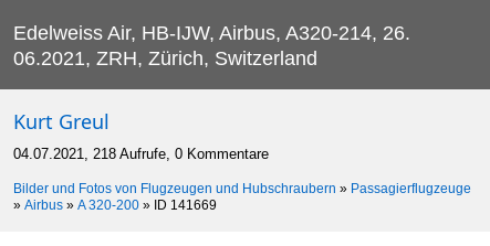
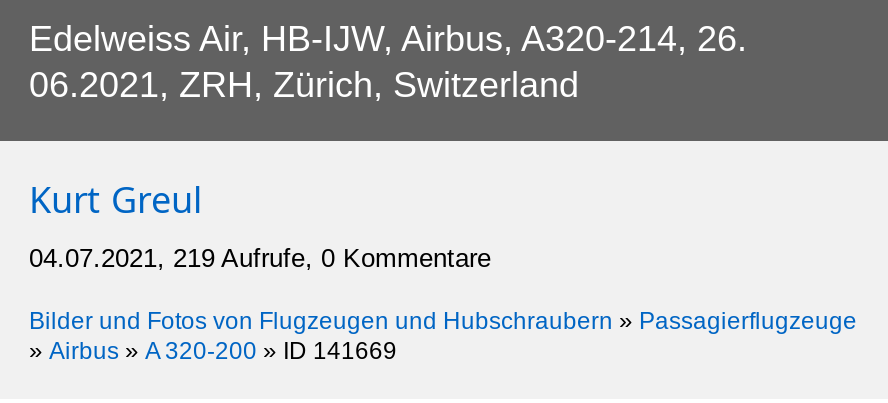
- 04.07.2021, 218 Aufrufe, 0 Kommentare
+ 04.07.2021, 219 Aufrufe, 0 Kommentare
